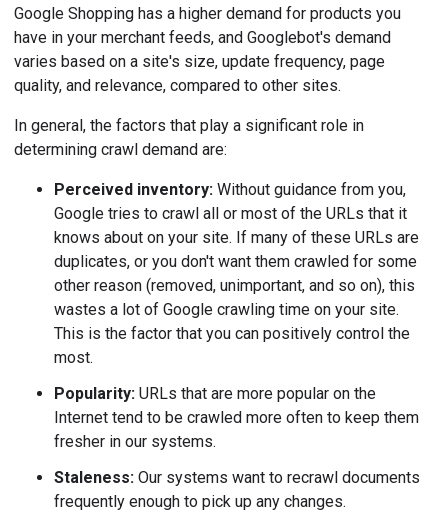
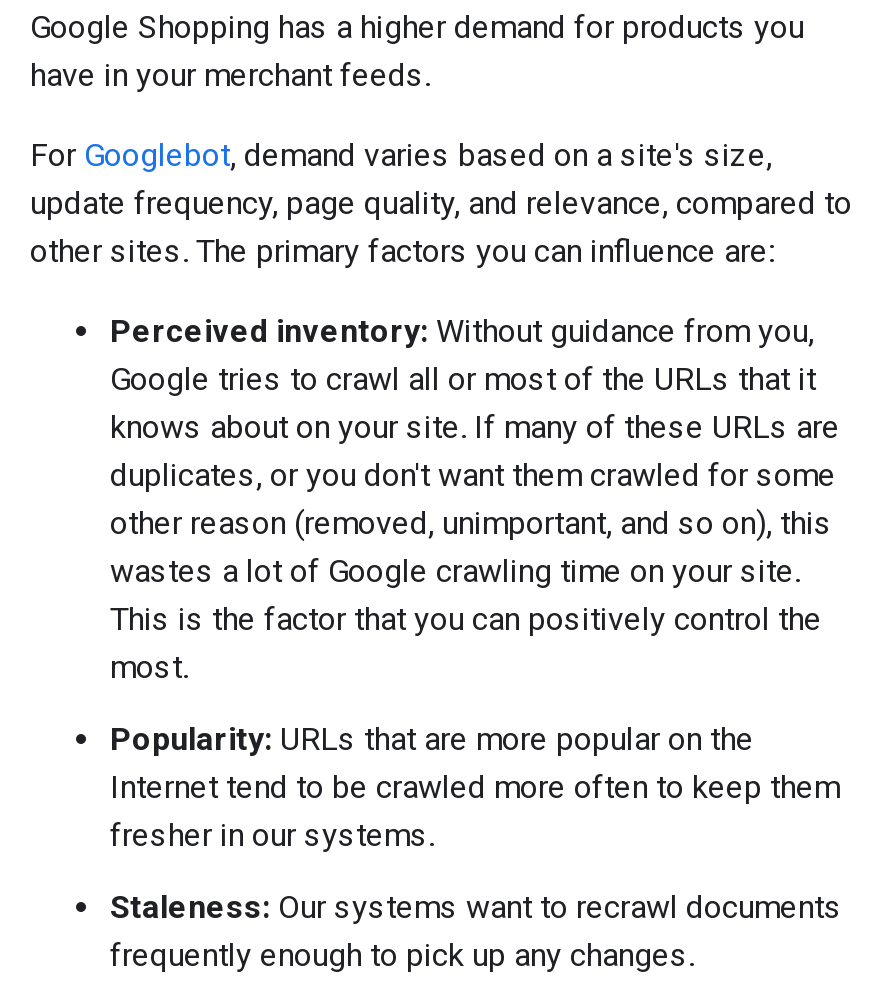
- have in your merchant feeds, and Googlebot's demand
- varies based on a site's size, update frequency, page
- quality, and relevance, compared to other sites.
+ have in your merchant feeds.

- In general, the factors that play a significant role in
- determining crawl demand are:
+ For Googlebot, demand varies based on a site's size,
+ update frequency, page quality, and relevance, compared to
+ other sites. The primary factors you can influence are:
